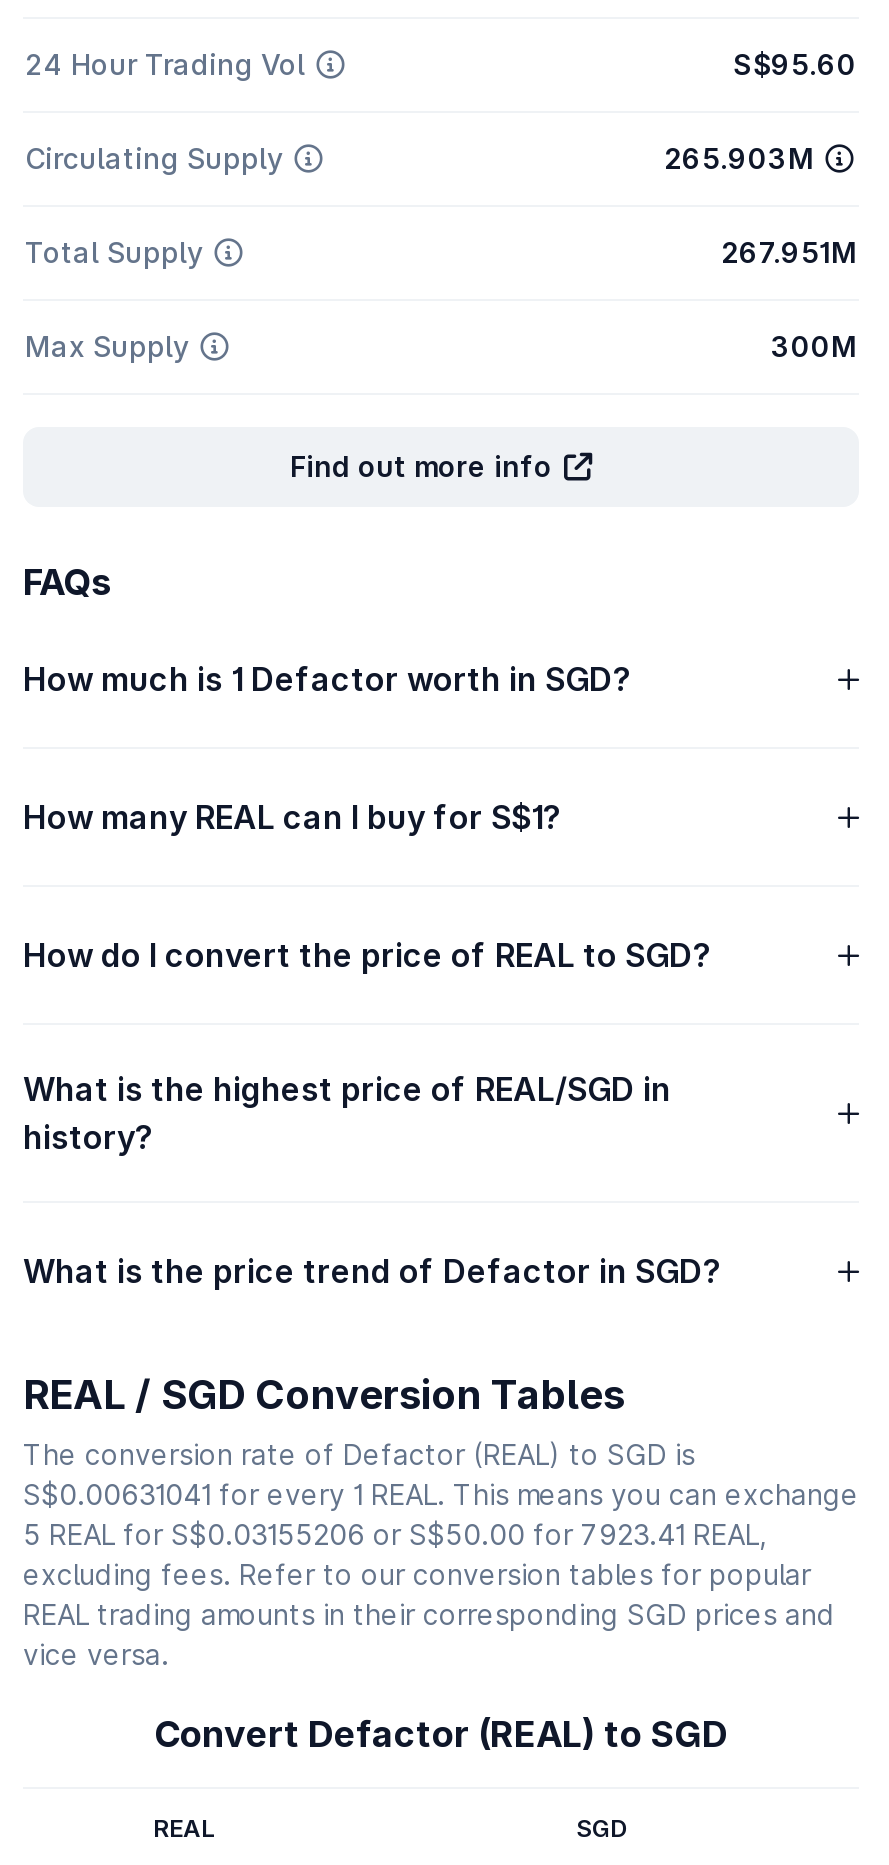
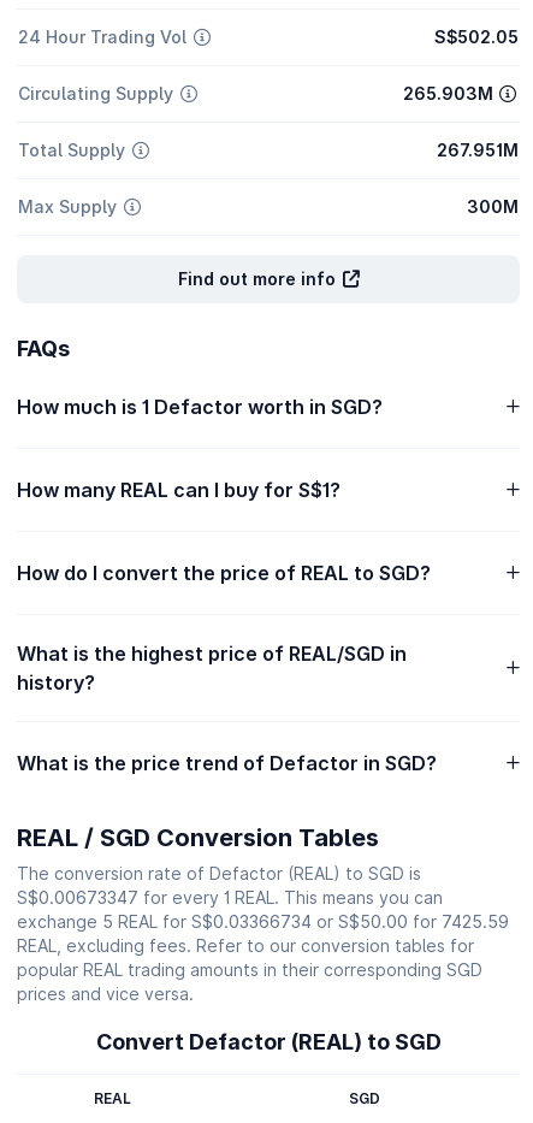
- S$95.60
+ S$502.05

- S$0.00631041 for every 1 REAL. This means you can exchange
- 5 REAL for S$0.03155206 or S$50.00 for 7923.41 REAL,
- excluding fees. Refer to our conversion tables for popular
- REAL trading amounts in their corresponding SGD prices and
- vice versa.
+ S$0.00673347 for every 1 REAL. This means you can
+ exchange 5 REAL for S$0.03366734 or S$50.00 for 7425.59
+ REAL, excluding fees. Refer to our conversion tables for
+ popular REAL trading amounts in their corresponding SGD
+ prices and vice versa.
